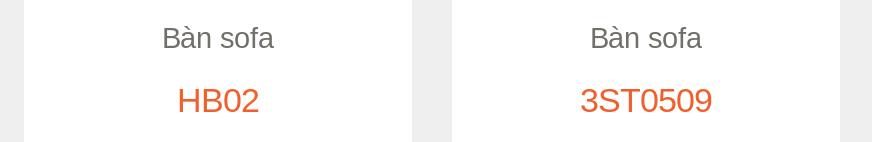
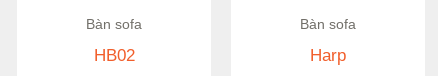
- 3ST0509
+ Harp
